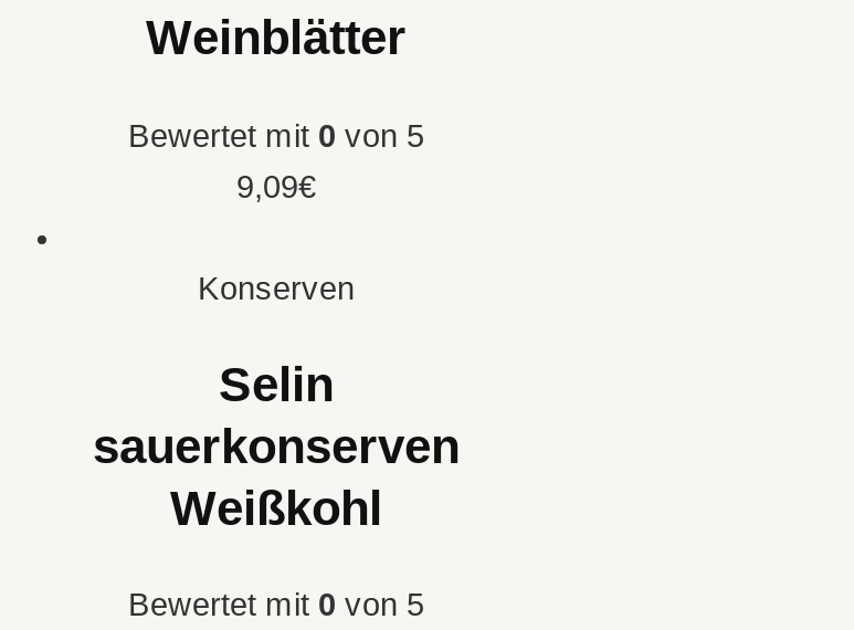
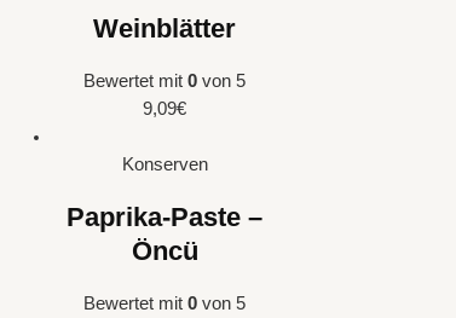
- Selin
- sauerkonserven
- Weißkohl
+ Paprika-Paste –
+ Öncü
